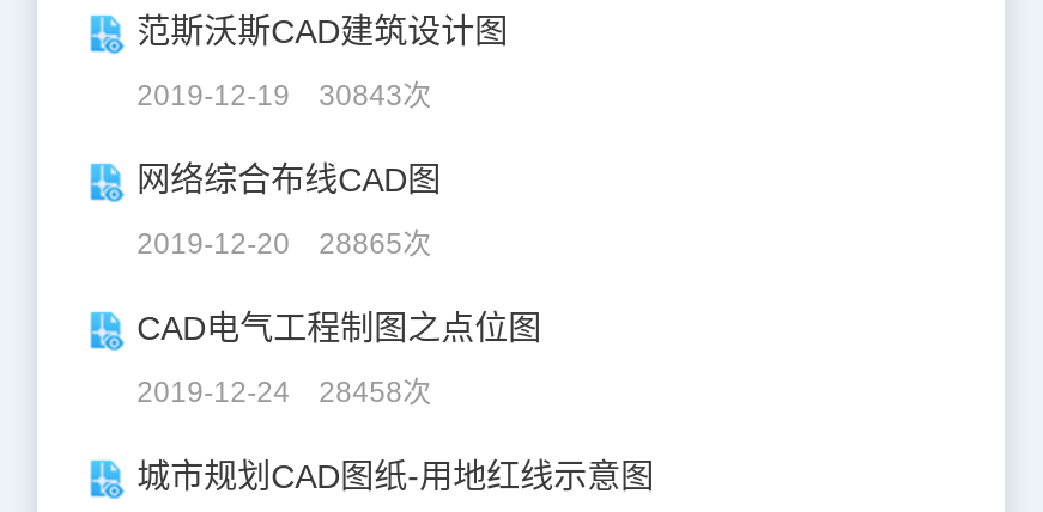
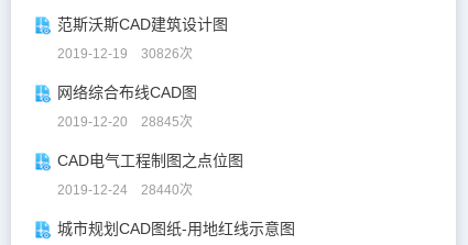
- 2019-12-19 30843次
+ 2019-12-19 30826次

- 2019-12-20 28865次
+ 2019-12-20 28845次

- 2019-12-24 28458次
+ 2019-12-24 28440次
